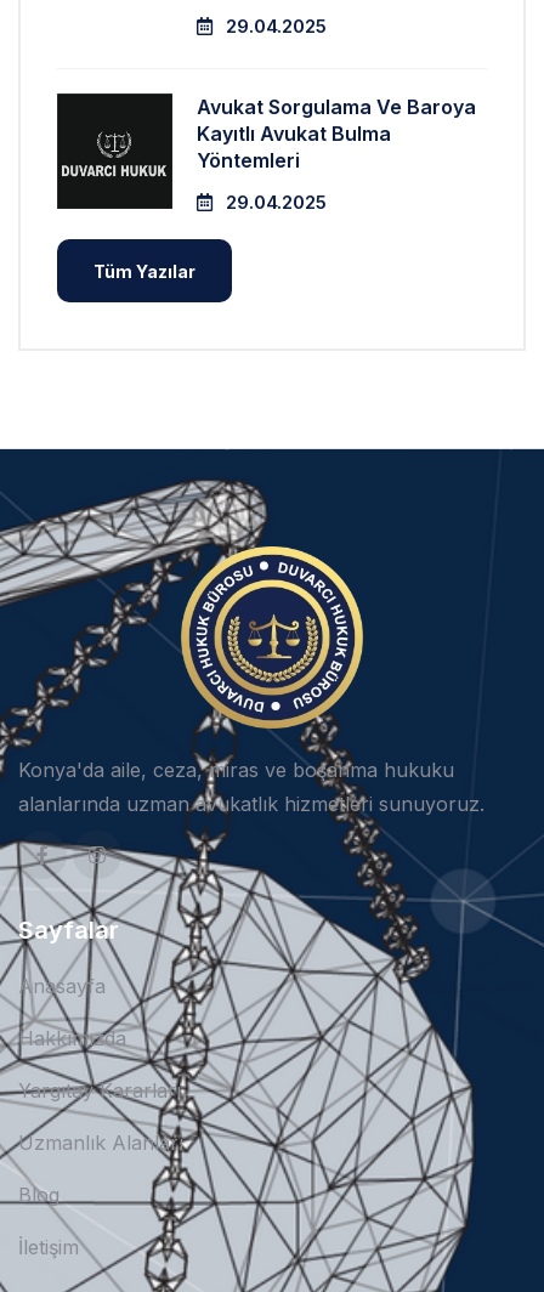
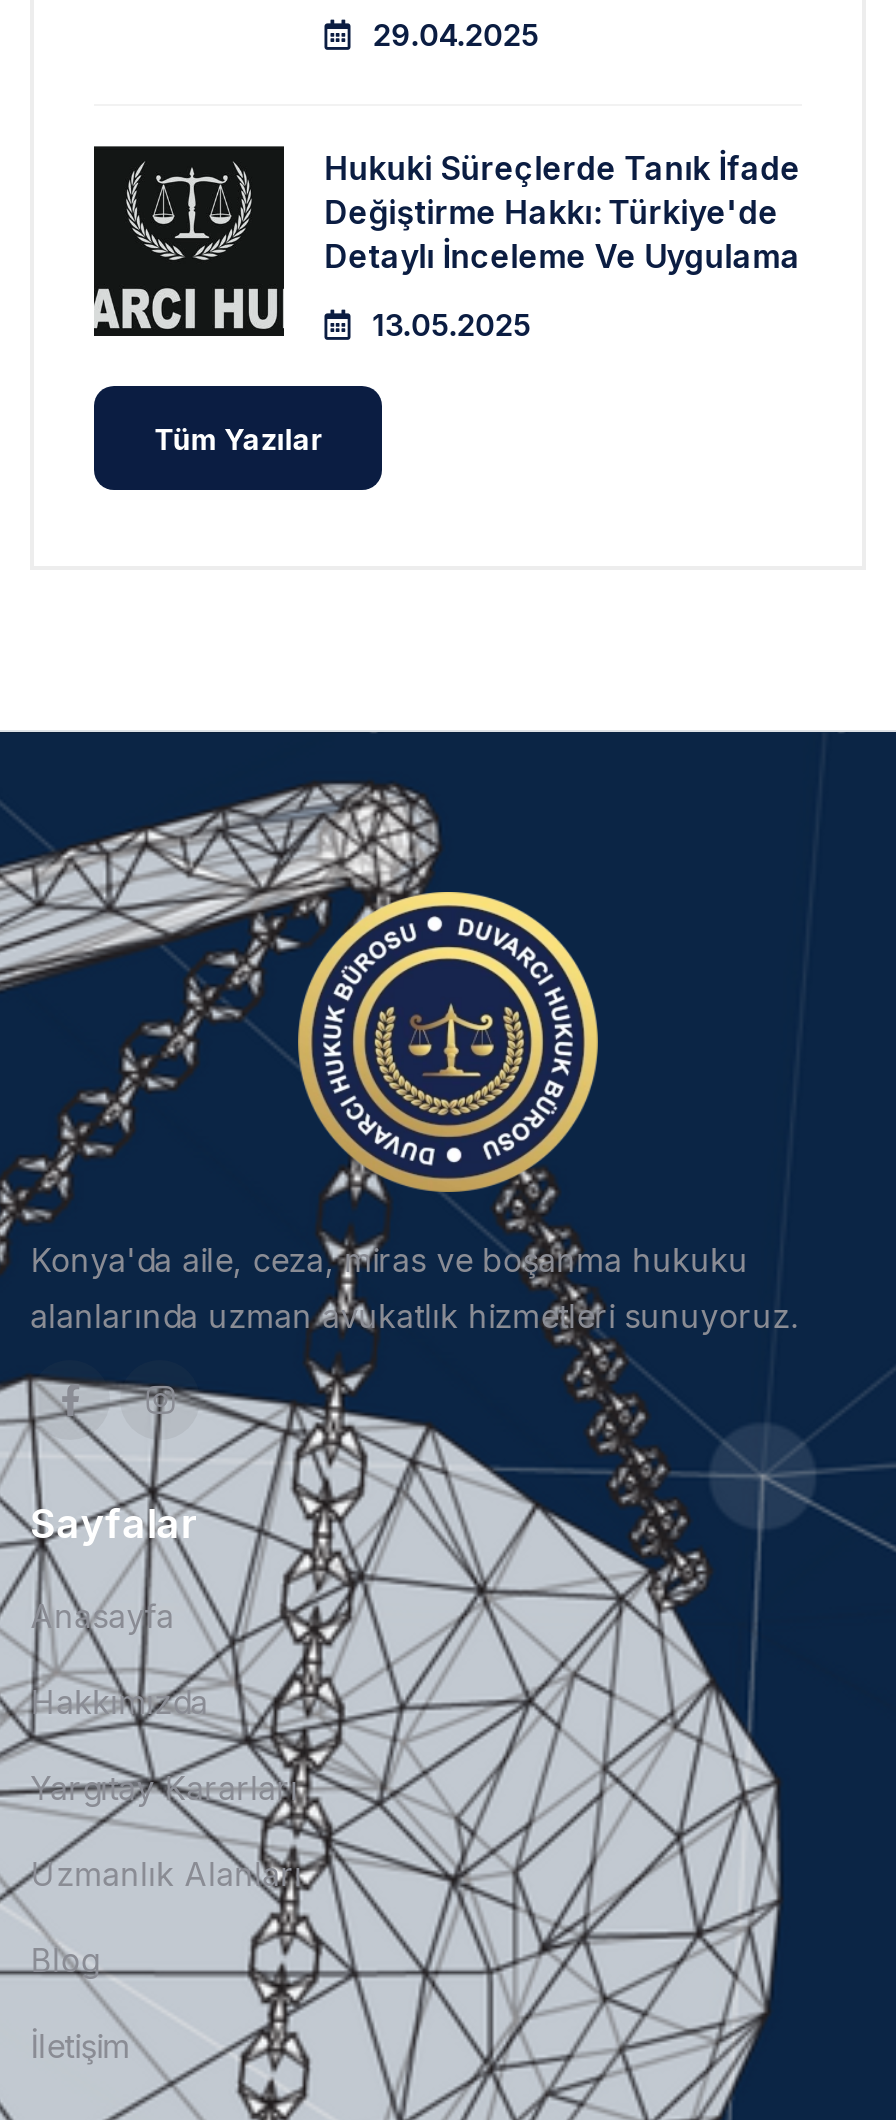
- [image]
- Avukat Sorgulama Ve Baroya
- Kayıtlı Avukat Bulma
- Yöntemleri
+ [image]
+ Hukuki Süreçlerde Tanık İfade
+ Değiştirme Hakkı: Türkiye'de
+ Detaylı İnceleme Ve Uygulama

- 29.04.2025
+ 13.05.2025
